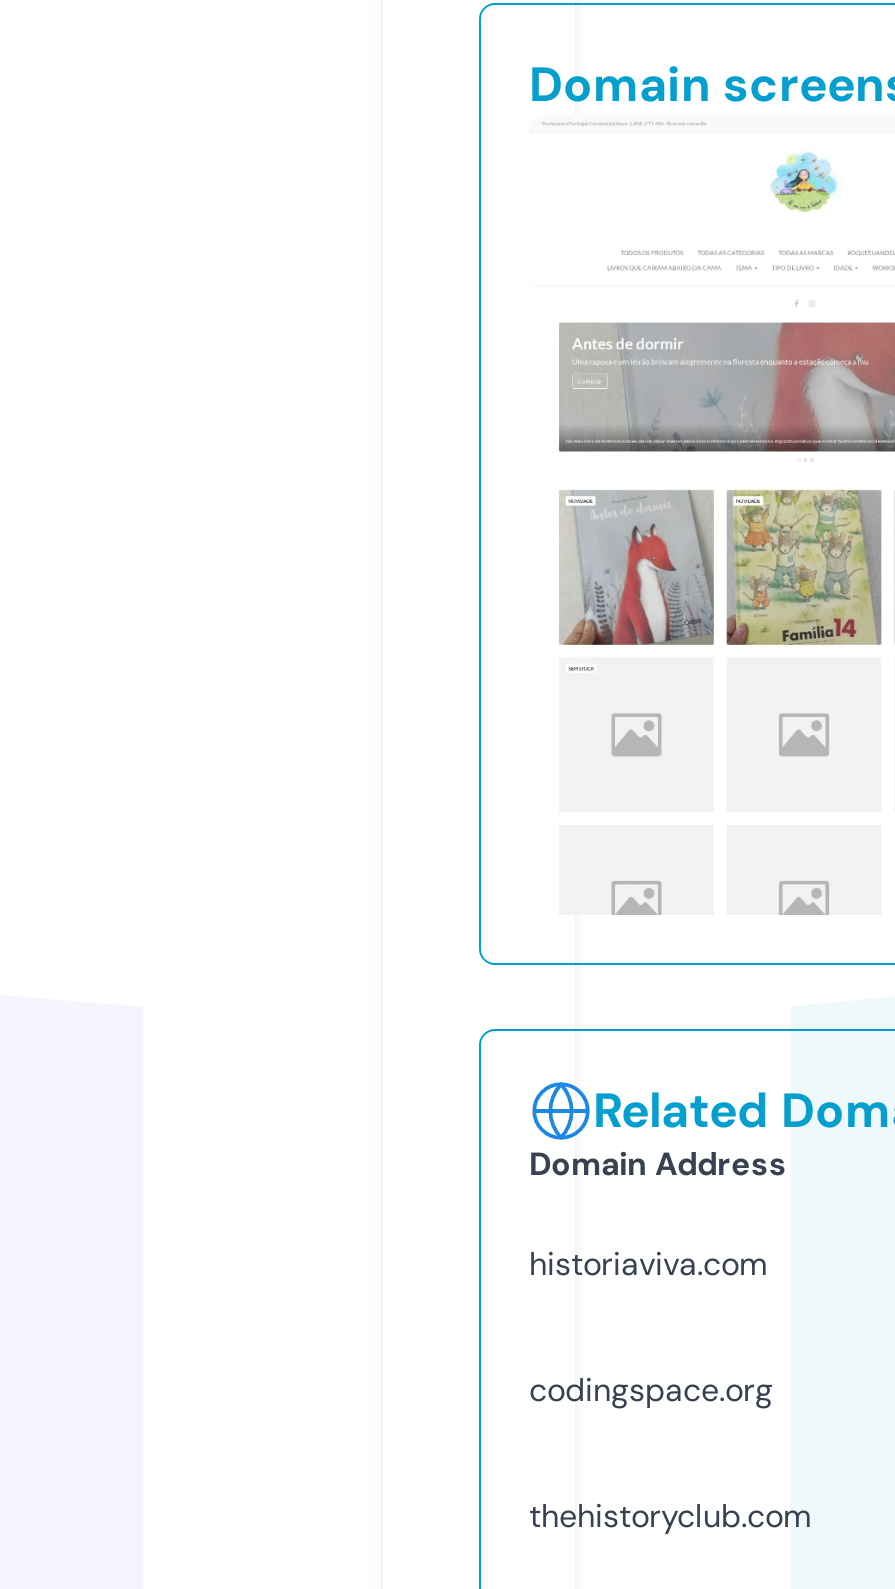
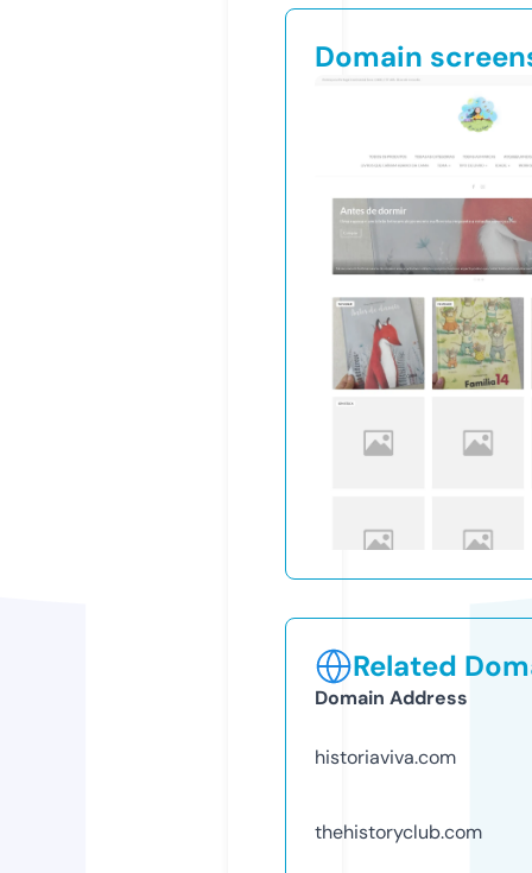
- codingspace.org
